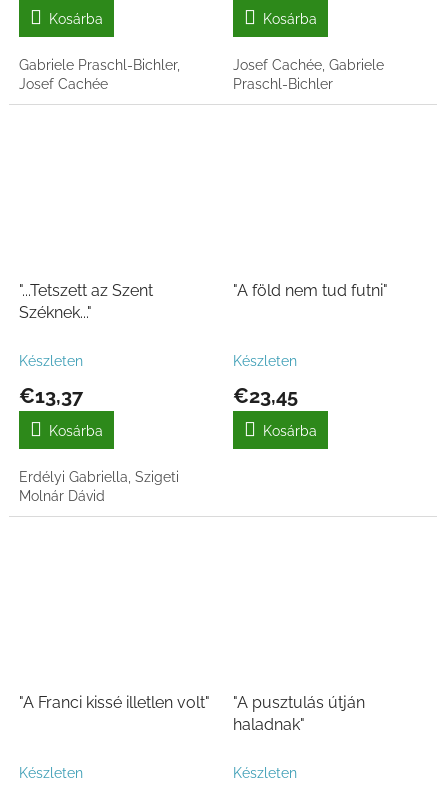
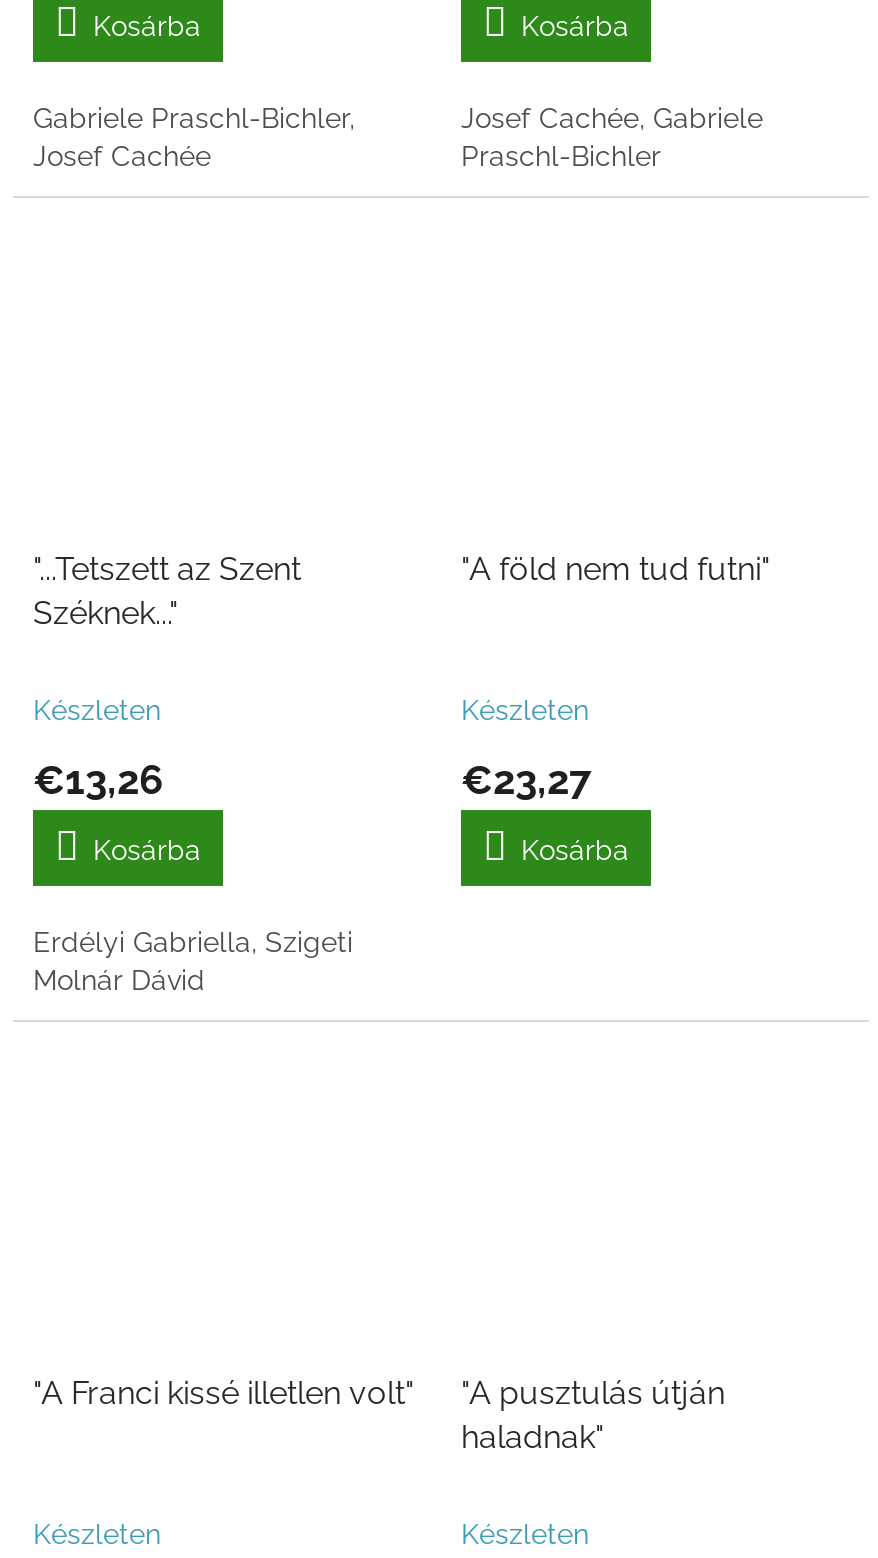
- €13,37
+ €13,26

- €23,45
+ €23,27
